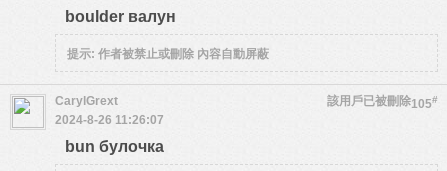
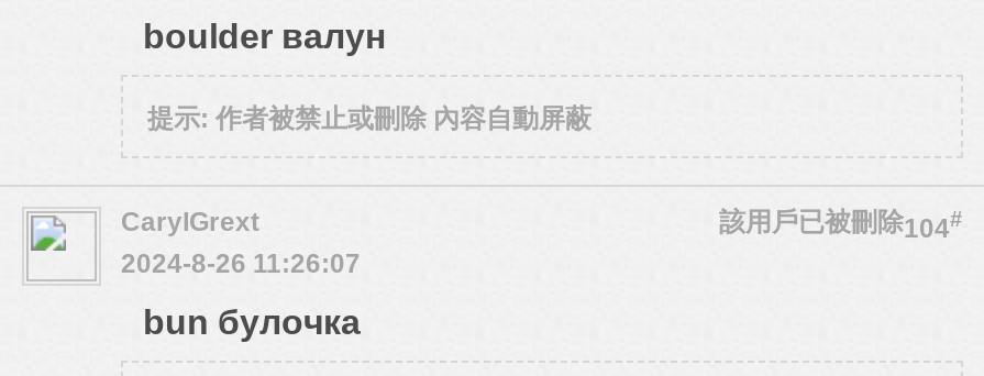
- 該用戶已被刪除 105#
+ 該用戶已被刪除 104#
